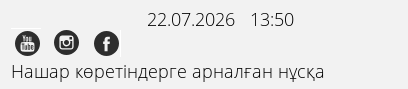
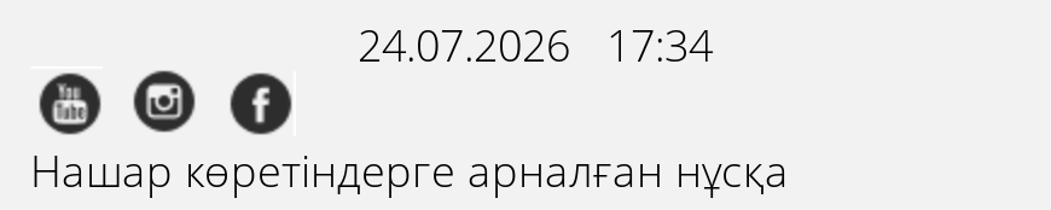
- 22.07.2026
+ 24.07.2026

- 13:50
+ 17:34
